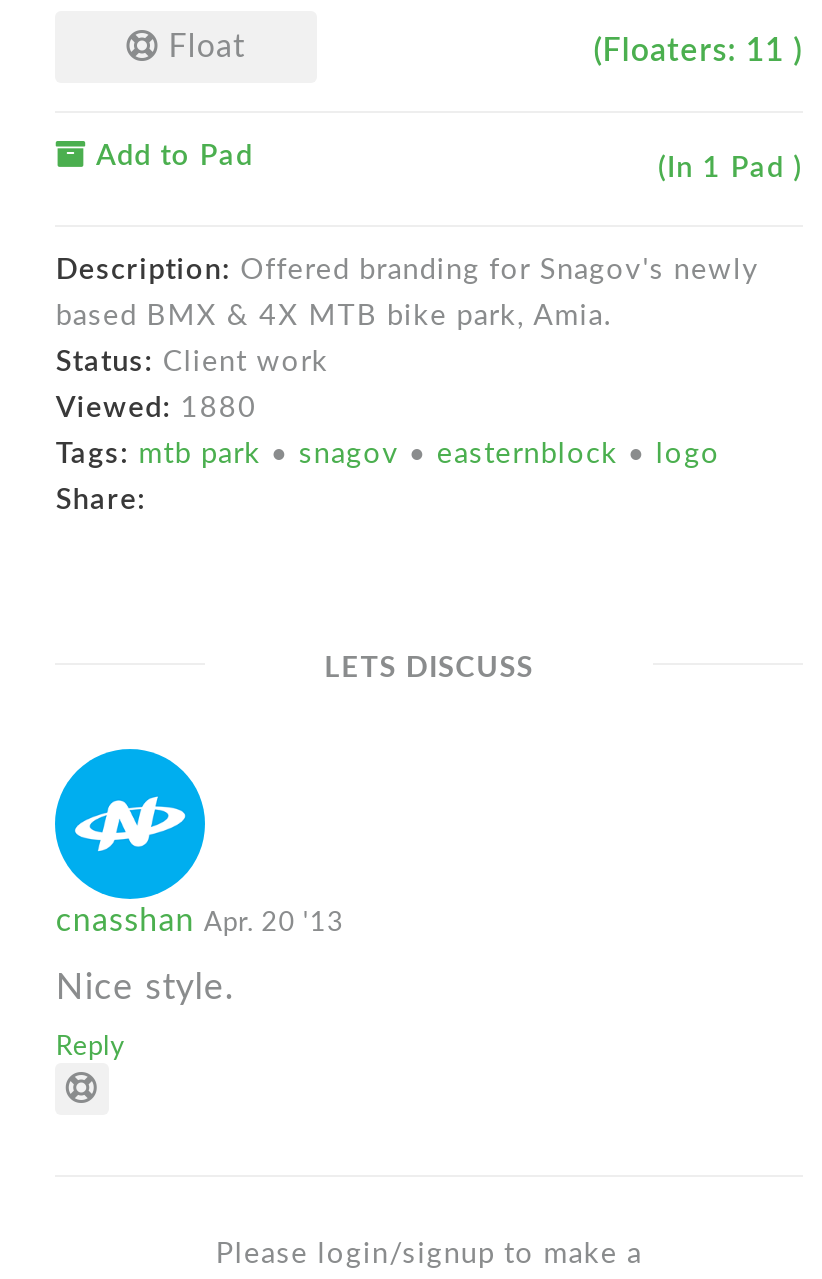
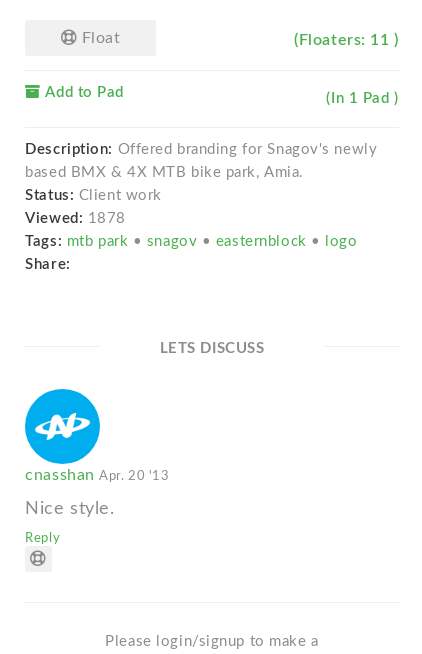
- Viewed: 1880
+ Viewed: 1878
